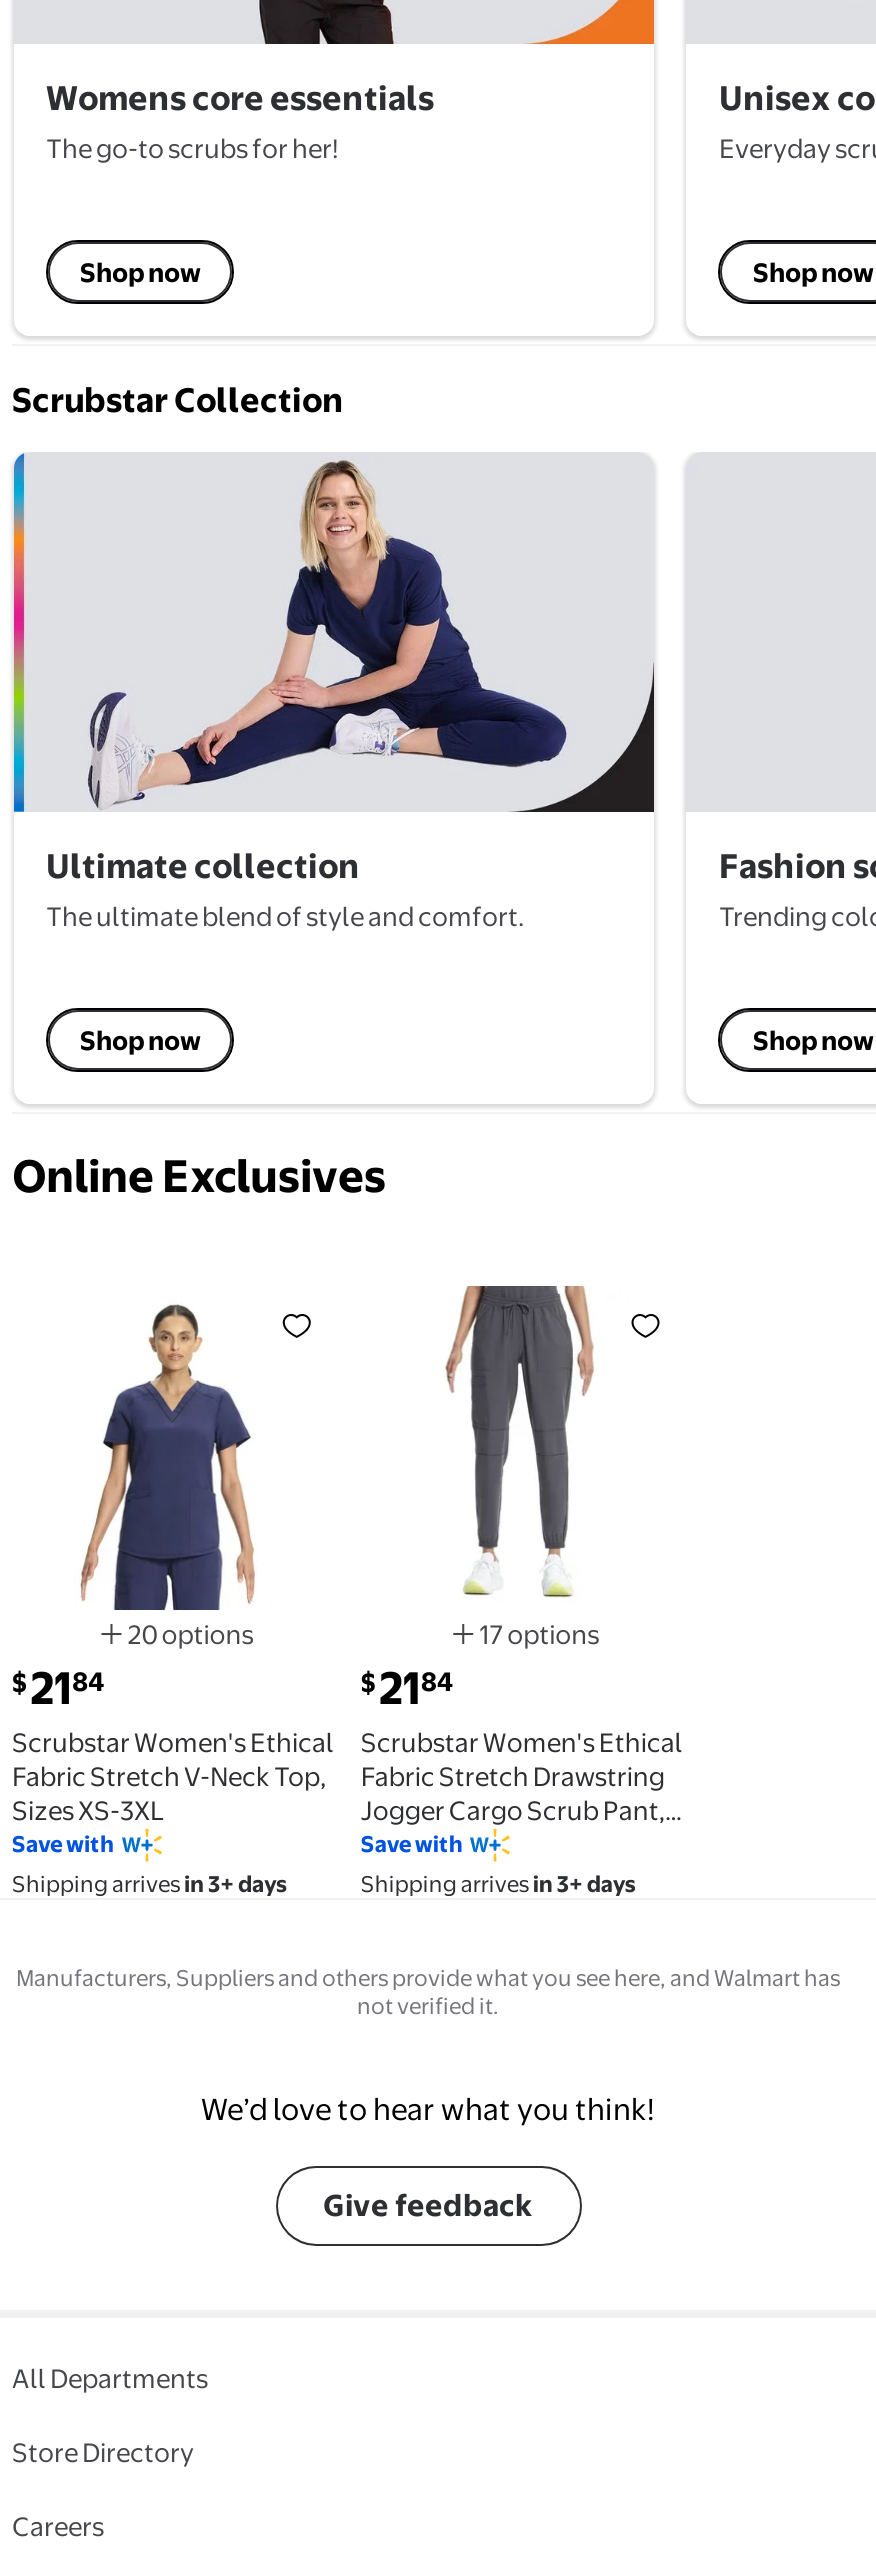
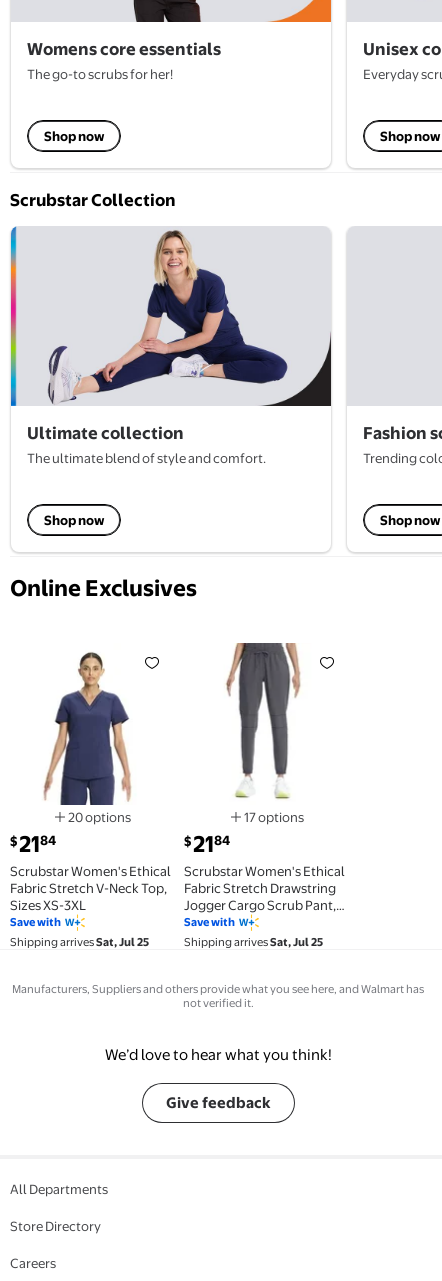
- Shipping arrives in 3+ days
+ Shipping arrives Sat, Jul 25

- Shipping arrives in 3+ days
+ Shipping arrives Sat, Jul 25
